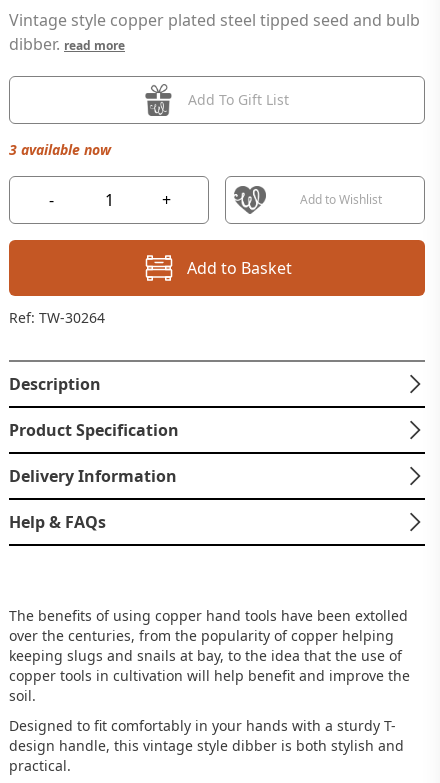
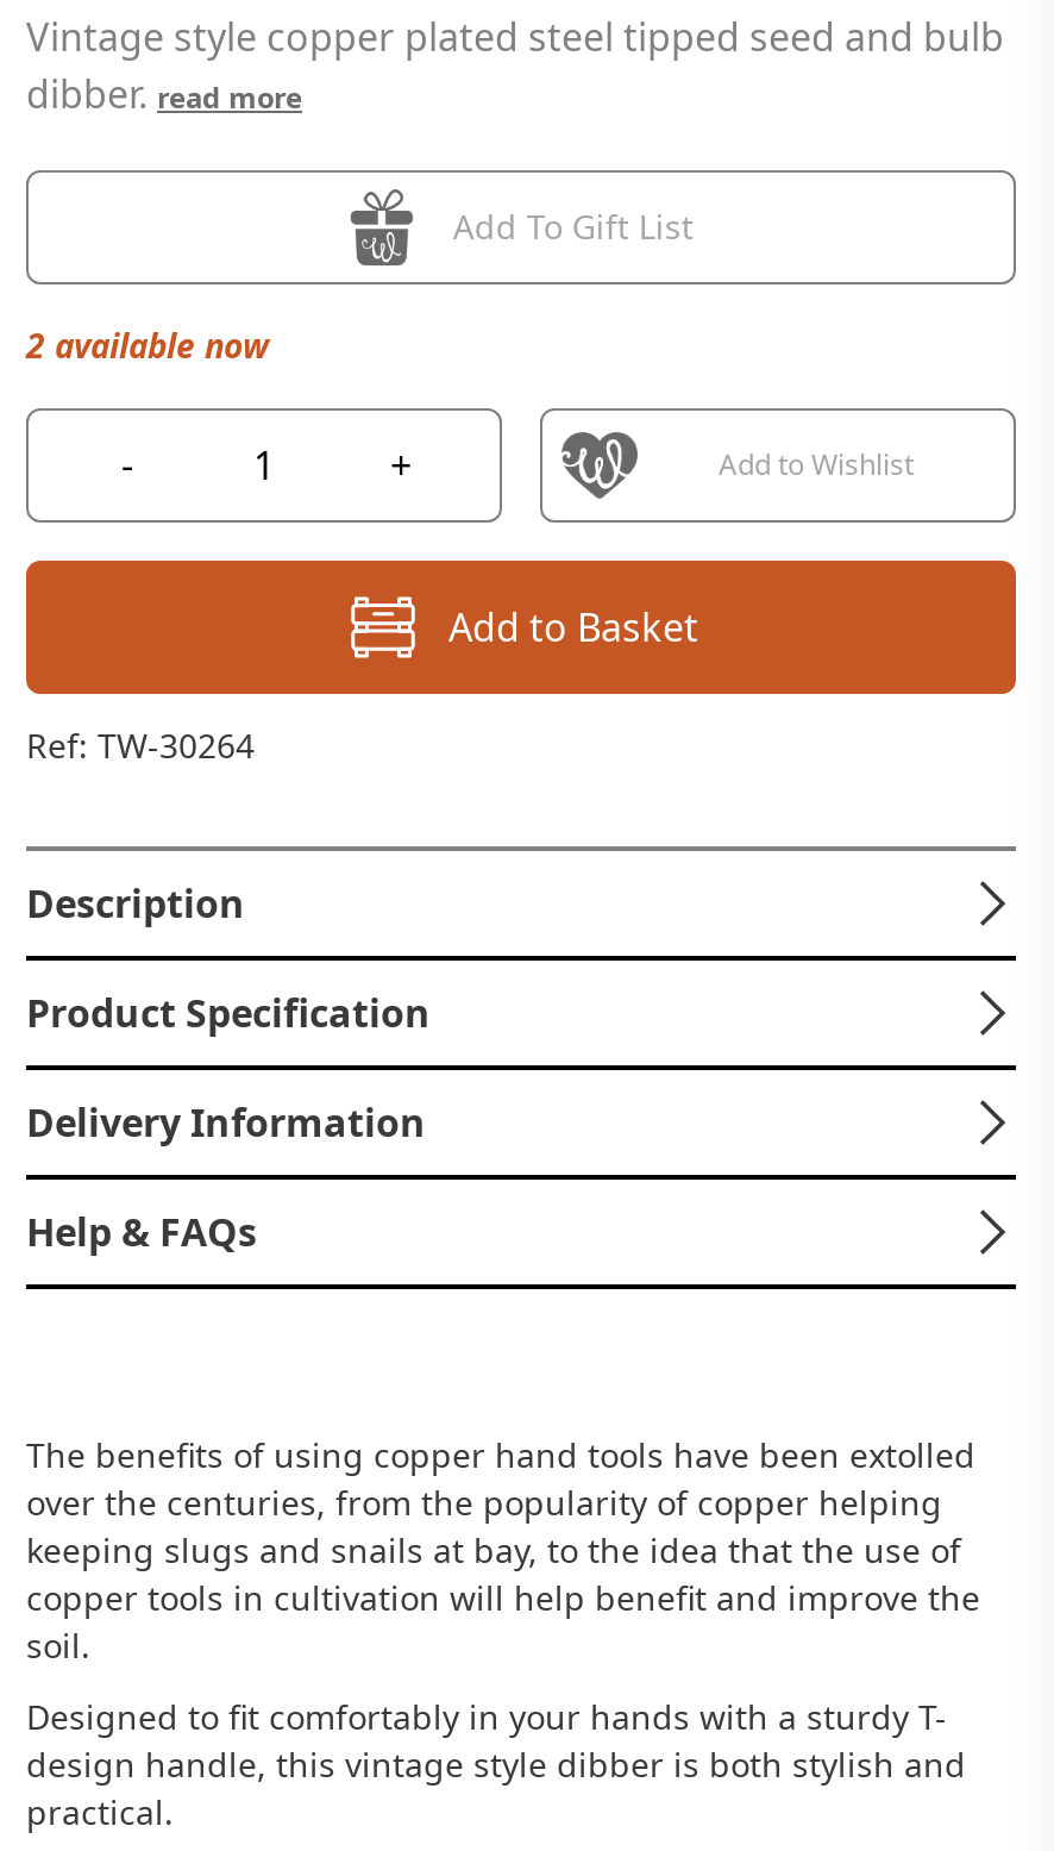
- 3 available now
+ 2 available now
